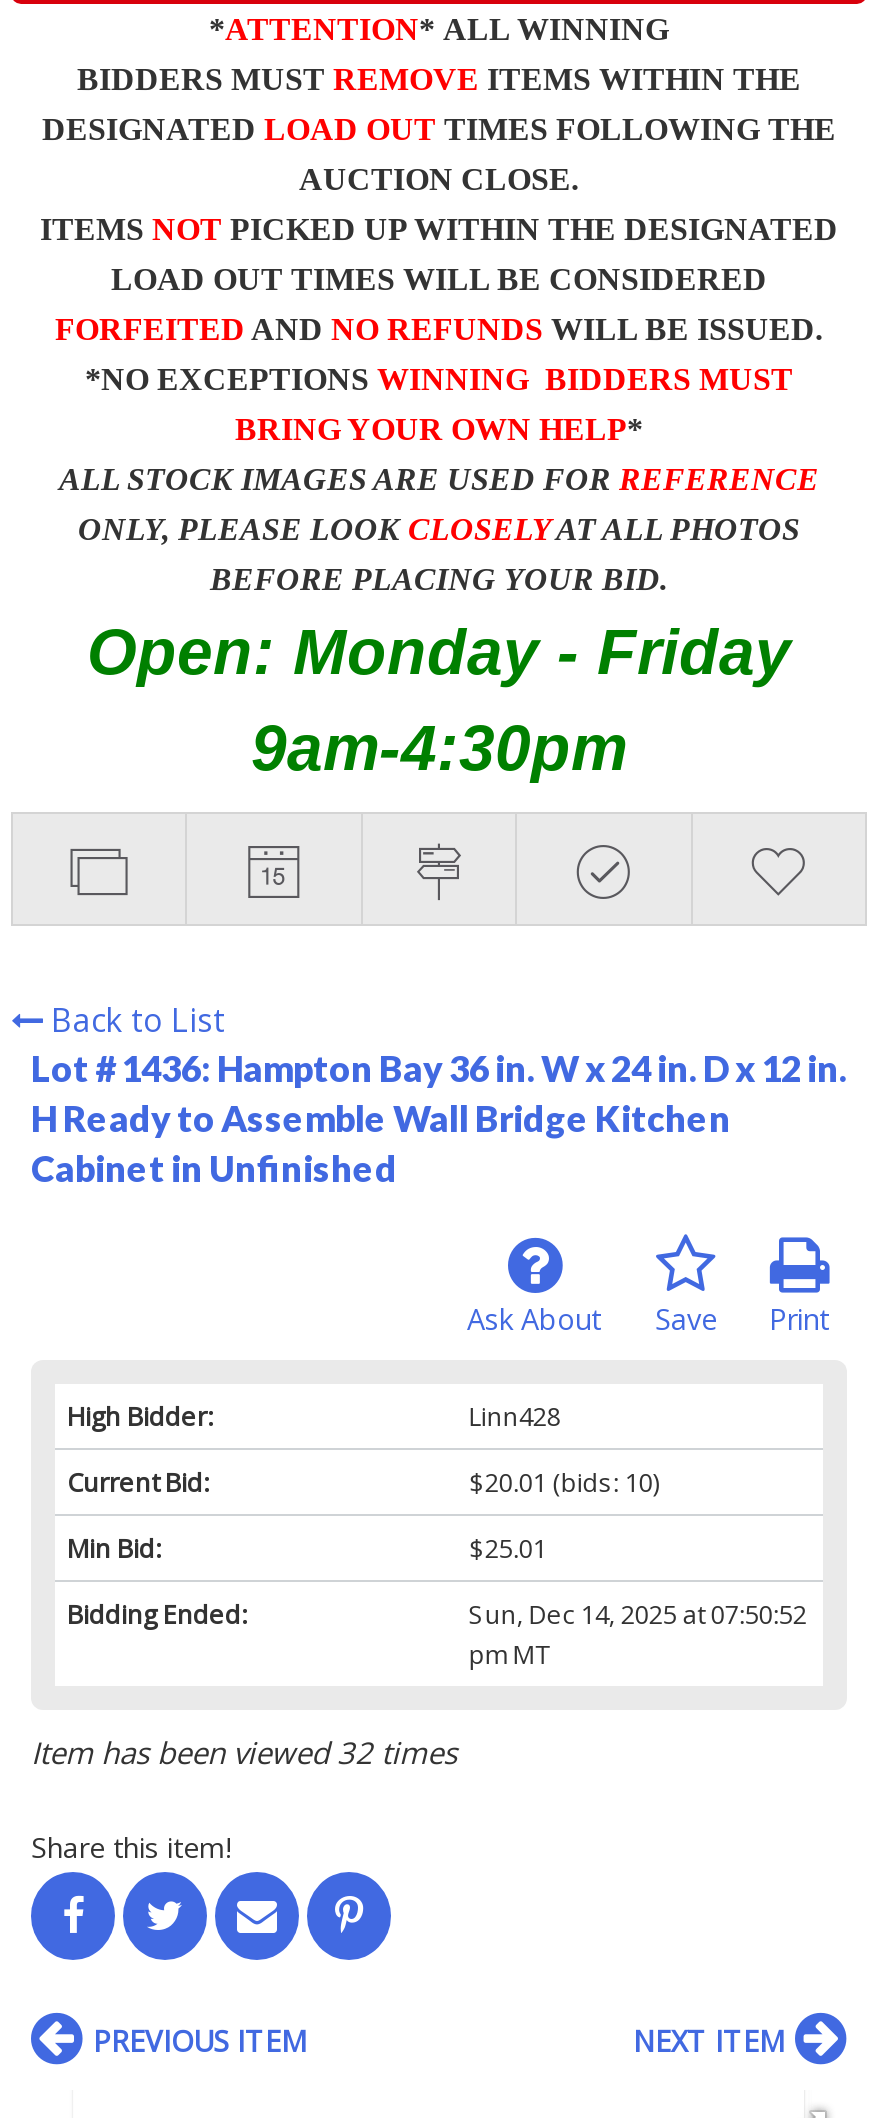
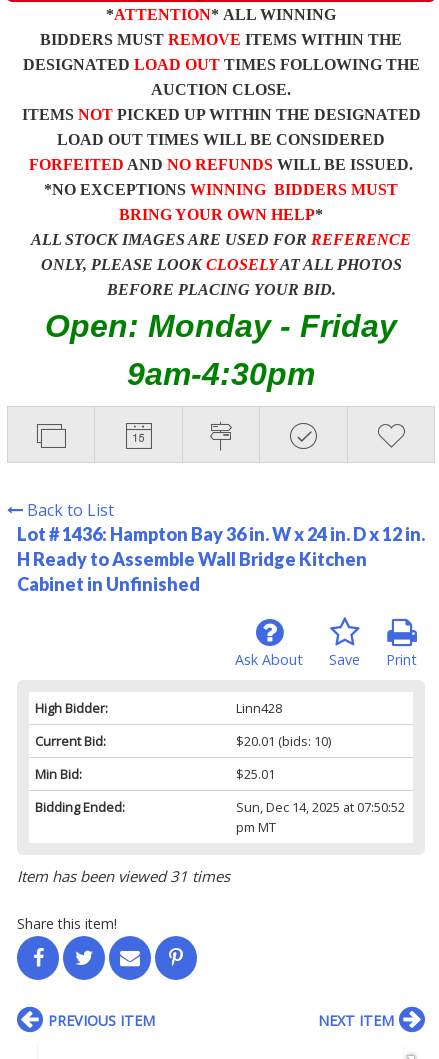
- Item has been viewed 32 times
+ Item has been viewed 31 times
